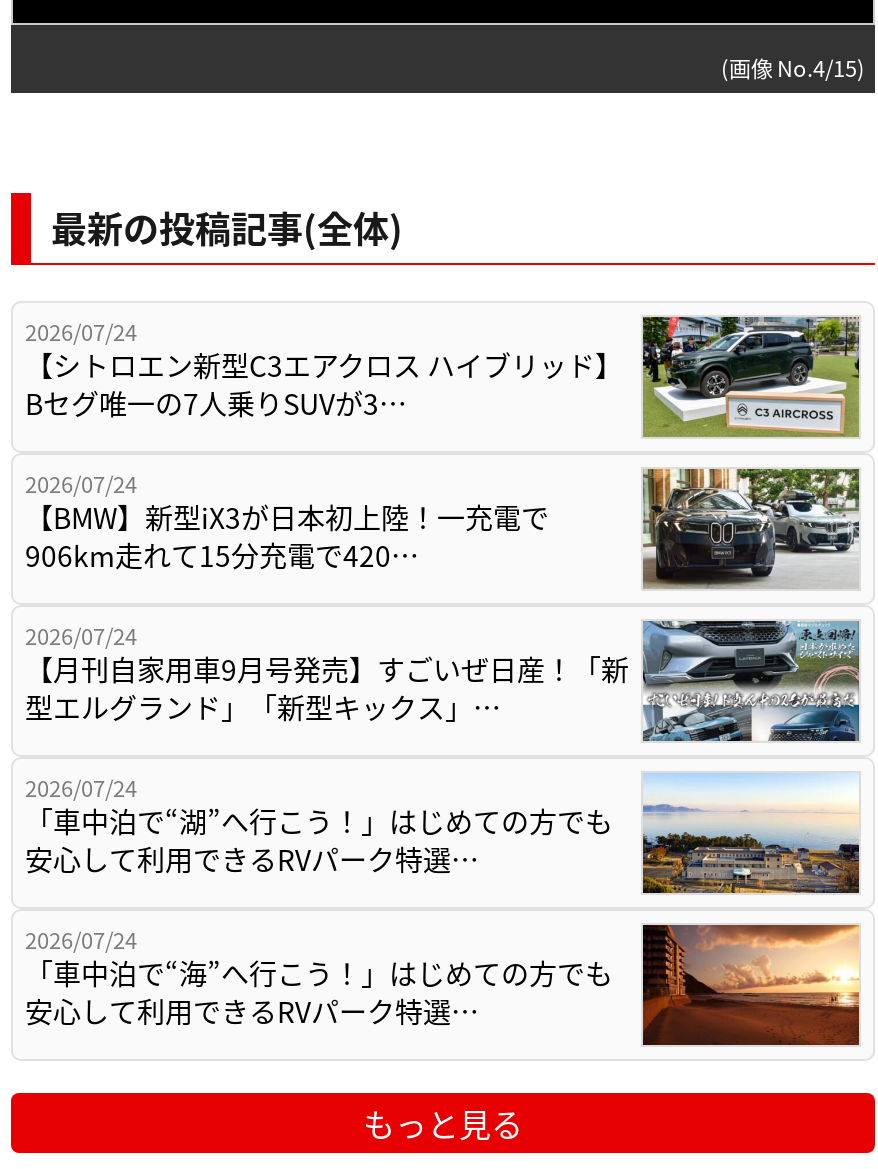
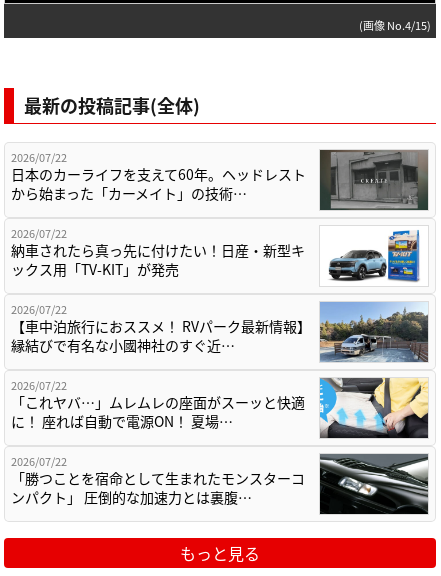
- [image]
- 2026/07/24
- 【シトロエン新型C3エアクロス ハイブリッド】
- Bセグ唯一の7人乗りSUVが3…
+ [image]
+ 2026/07/22
+ 日本のカーライフを支えて60年。ヘッドレスト
+ から始まった「カーメイト」の技術…

- 2026/07/24
- 【BMW】新型iX3が日本初上陸！一充電で
- 906km走れて15分充電で420…
+ 2026/07/22
+ 納車されたら真っ先に付けたい！日産・新型キ
+ ックス用「TV-KIT」が発売

- [image]
- 2026/07/24
- 【月刊自家用車9月号発売】すごいぜ日産！「新
- 型エルグランド」「新型キックス」…
+ [image]
+ 2026/07/22
+ 【車中泊旅行におススメ！ RVパーク最新情報】
+ 縁結びで有名な小國神社のすぐ近…

- [image]
- 2026/07/24
- 「車中泊で“湖”へ行こう！」はじめての方でも
- 安心して利用できるRVパーク特選…
+ [image]
+ 2026/07/22
+ 「これヤバ…」ムレムレの座面がスーッと快適
+ に！ 座れば自動で電源ON！ 夏場…

- [image]
- 2026/07/24
- 「車中泊で“海”へ行こう！」はじめての方でも
- 安心して利用できるRVパーク特選…
+ [image]
+ 2026/07/22
+ 「勝つことを宿命として生まれたモンスターコ
+ ンパクト」 圧倒的な加速力とは裏腹…

- [image]
+ [image]
